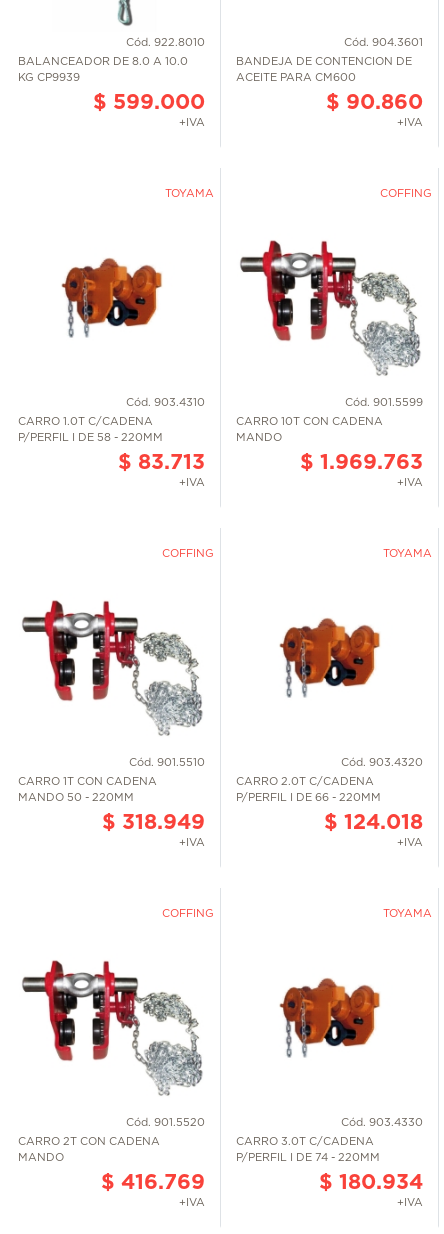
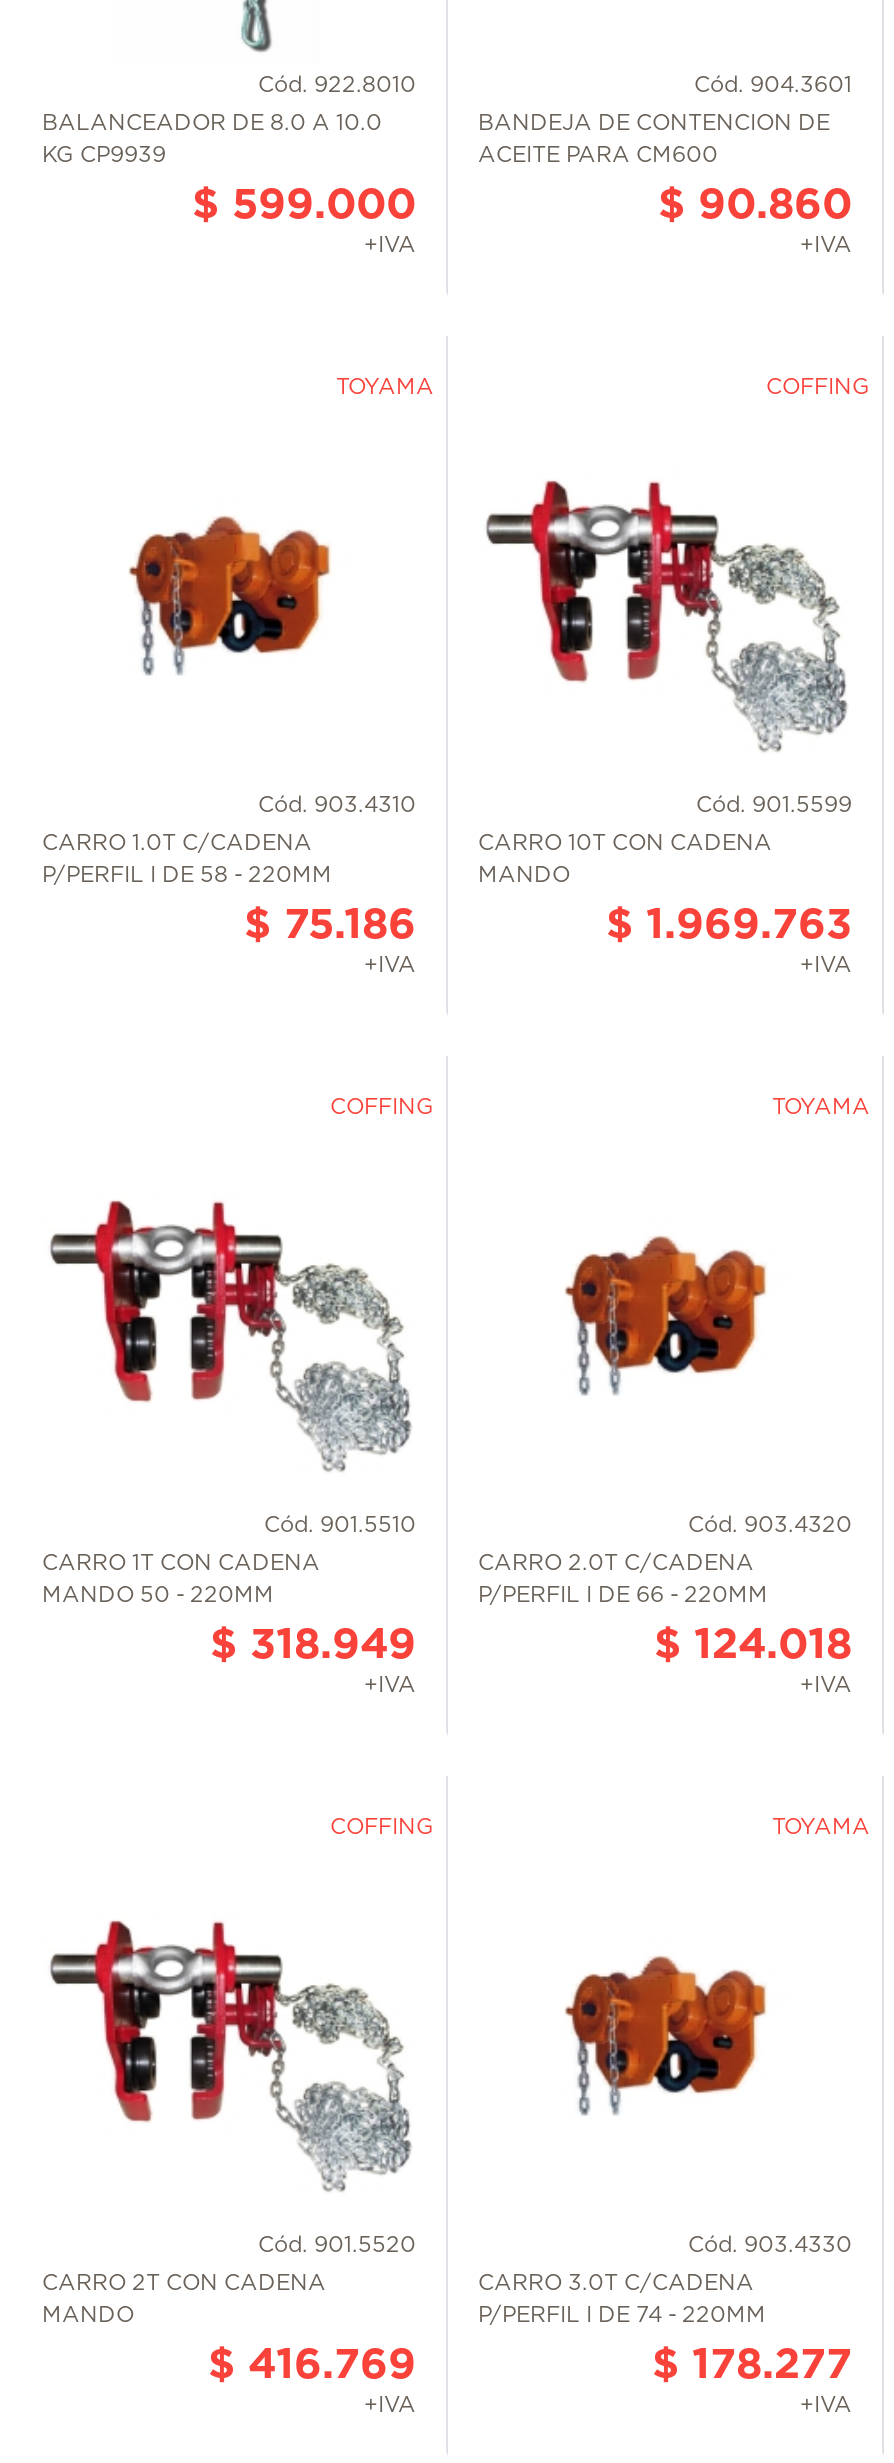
- $ 83.713
+ $ 75.186

- $ 180.934
+ $ 178.277
